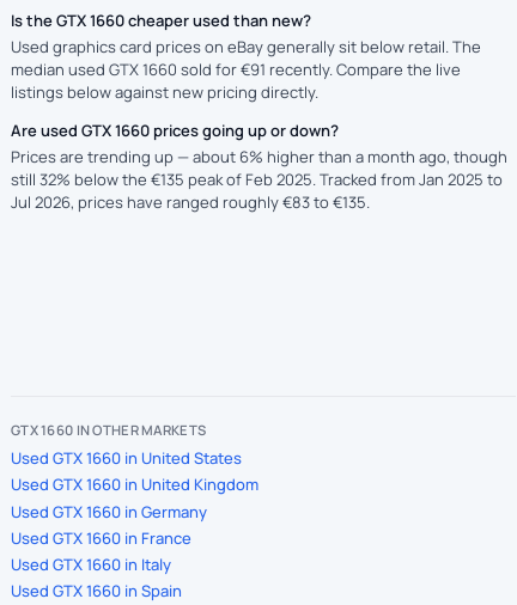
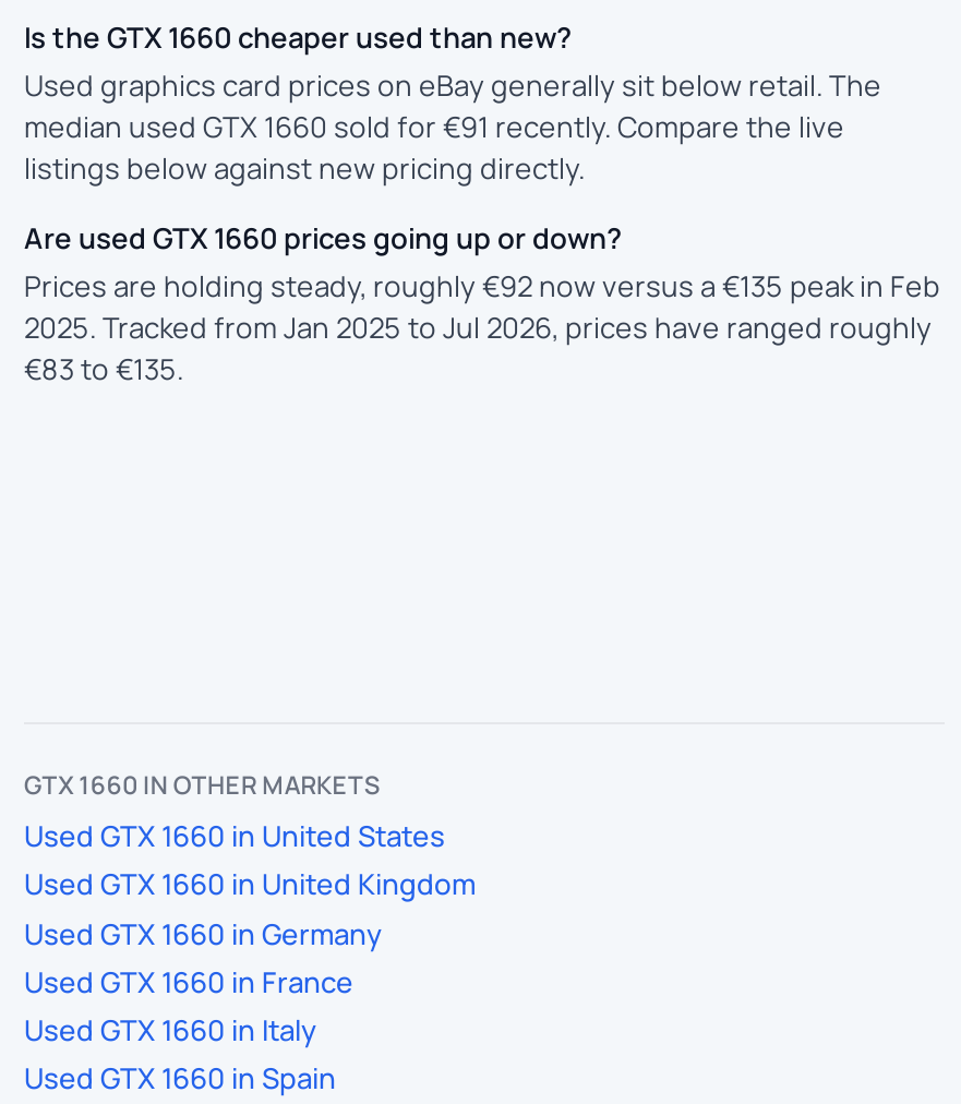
- Prices are trending up — about 6% higher than a month ago, though
- still 32% below the €135 peak of Feb 2025. Tracked from Jan 2025 to
- Jul 2026, prices have ranged roughly €83 to €135.
+ Prices are holding steady, roughly €92 now versus a €135 peak in Feb
+ 2025. Tracked from Jan 2025 to Jul 2026, prices have ranged roughly
+ €83 to €135.
